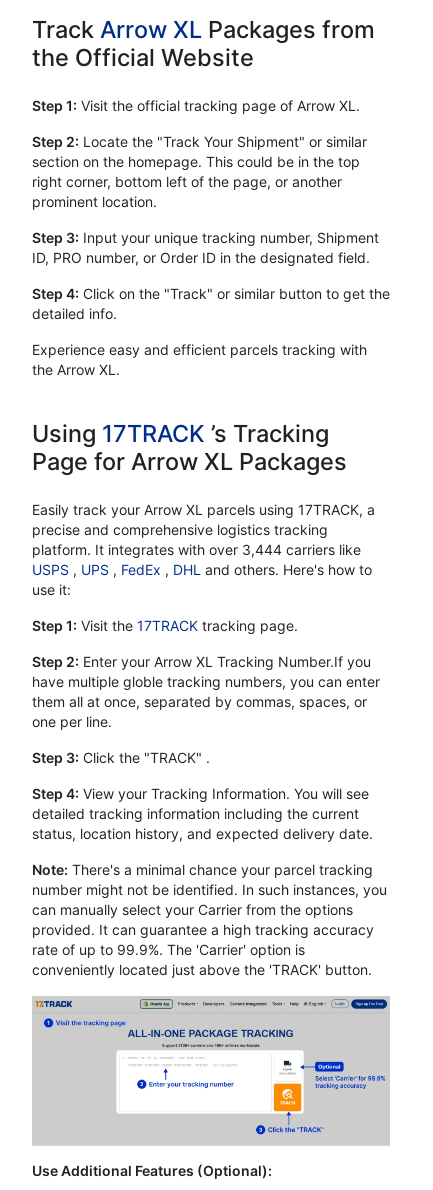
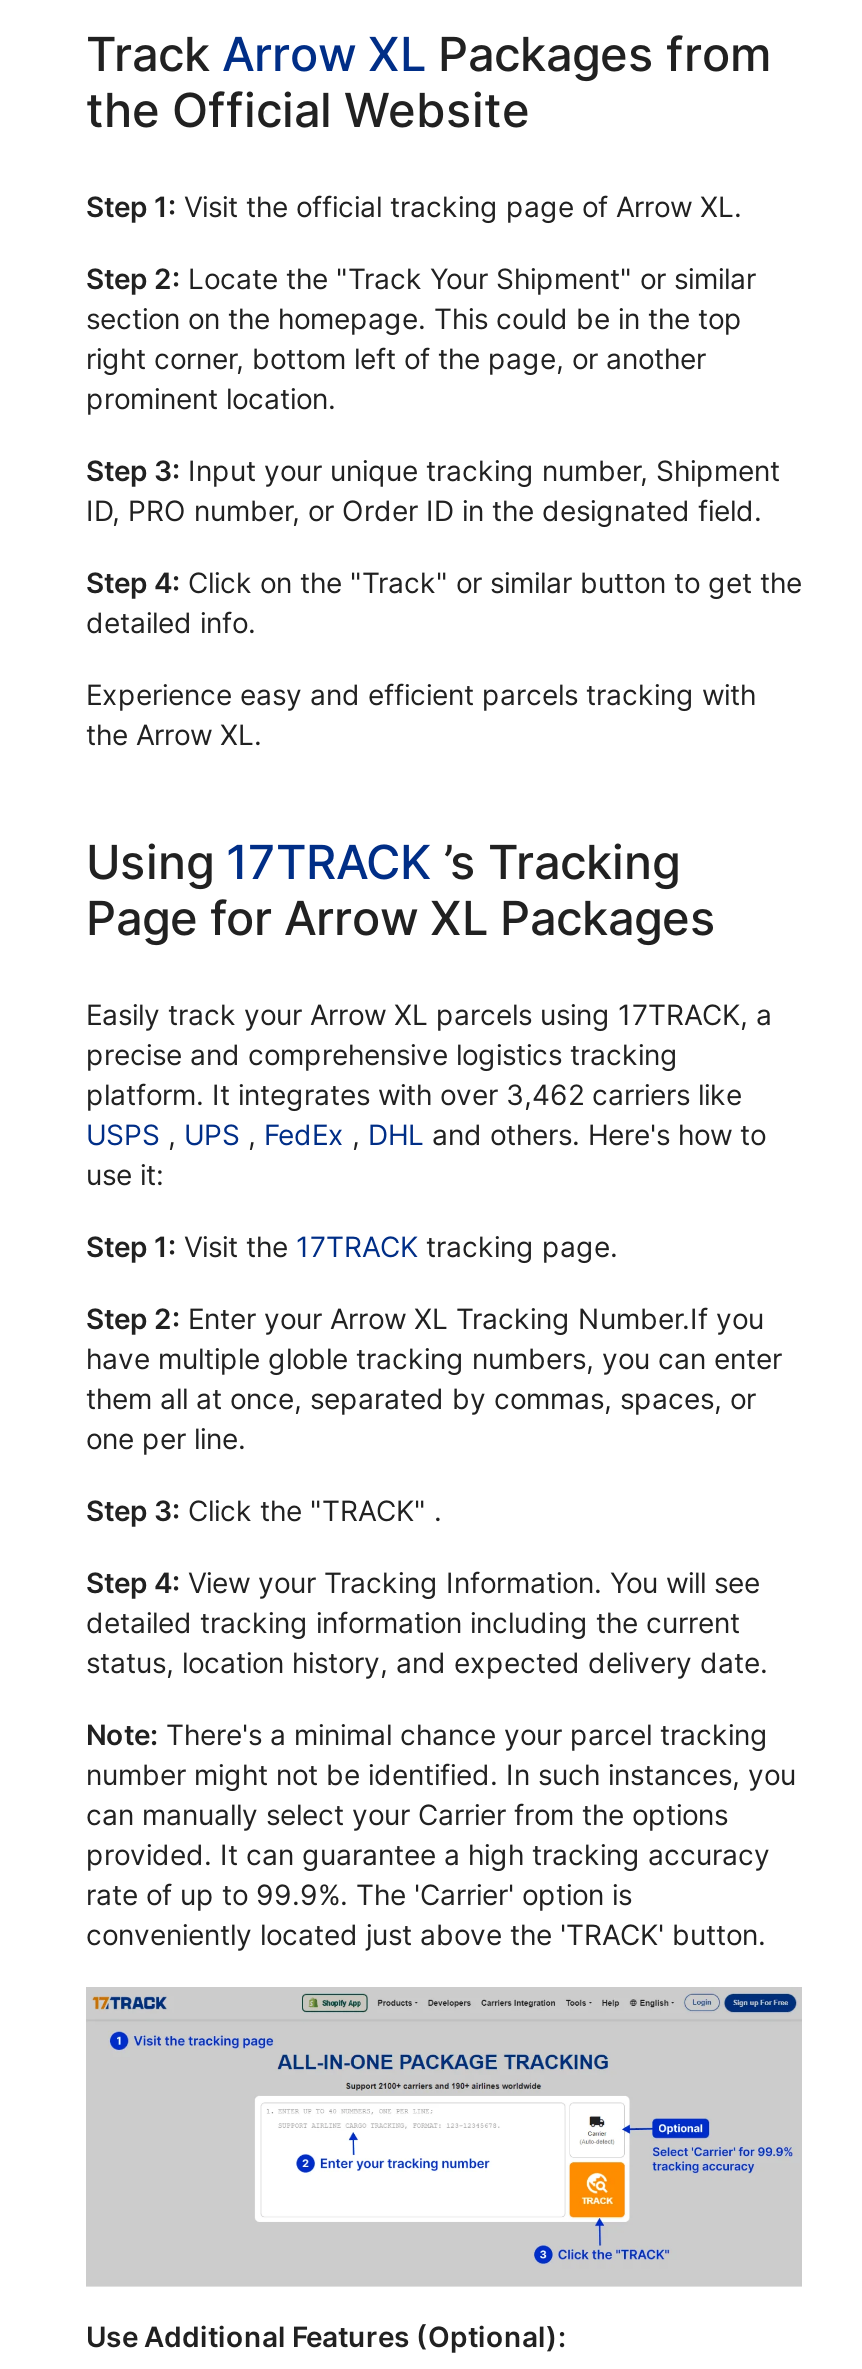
- platform. It integrates with over 3,444 carriers like
+ platform. It integrates with over 3,462 carriers like
